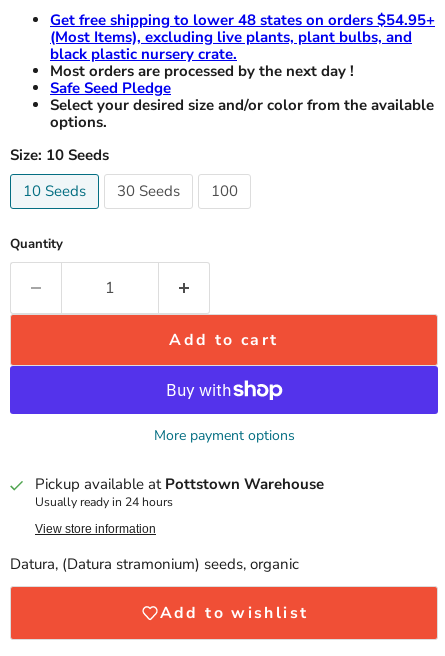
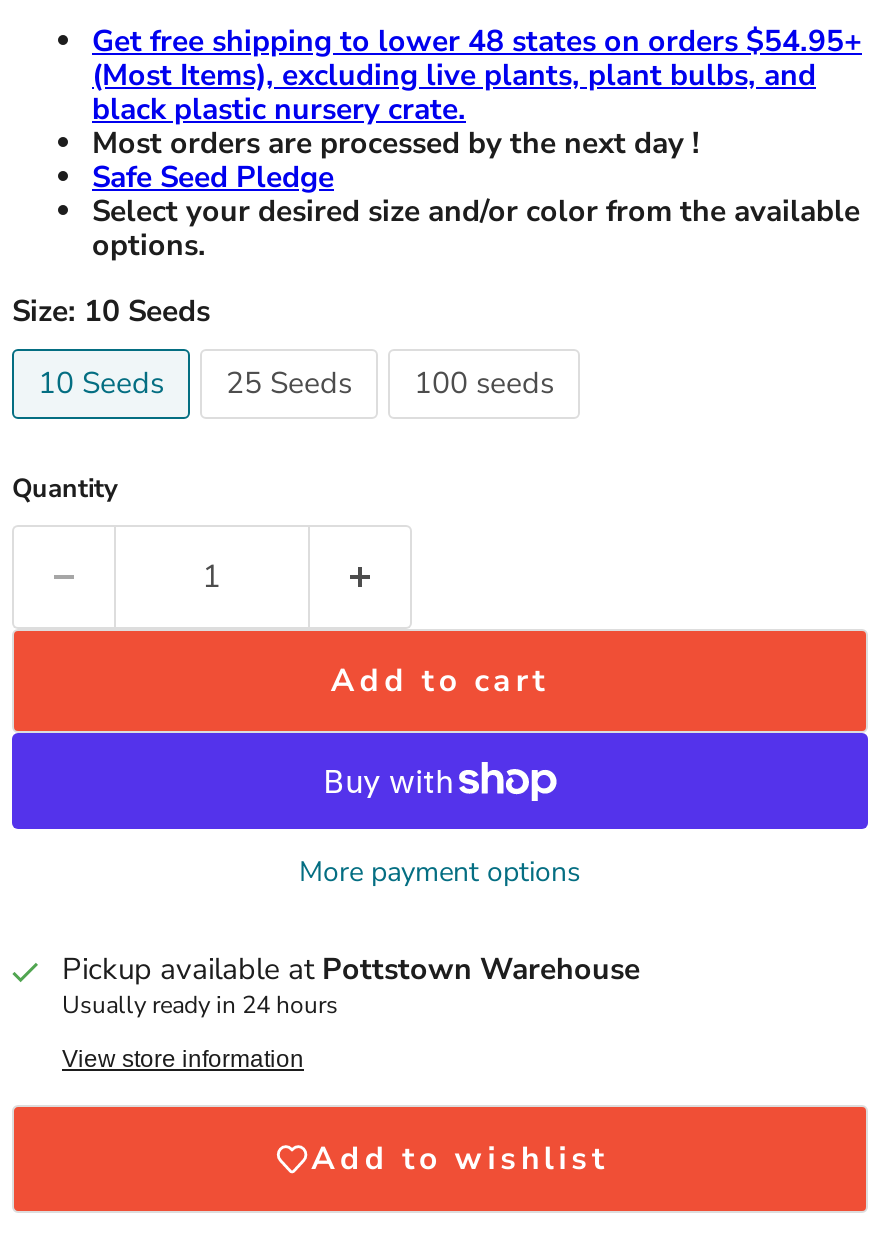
- 30 Seeds
- 100
+ 25 Seeds
+ 100 seeds

- Datura, (Datura stramonium) seeds, organic
